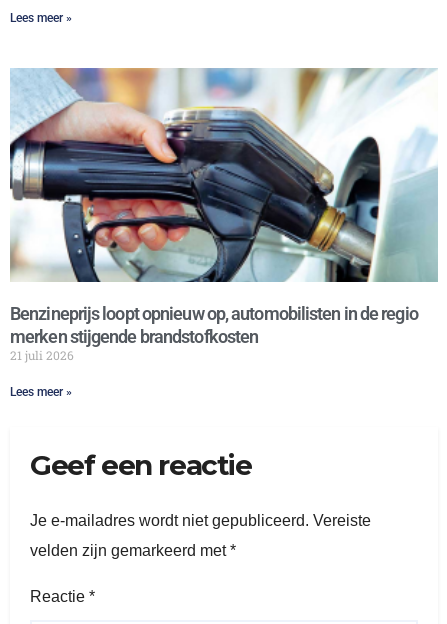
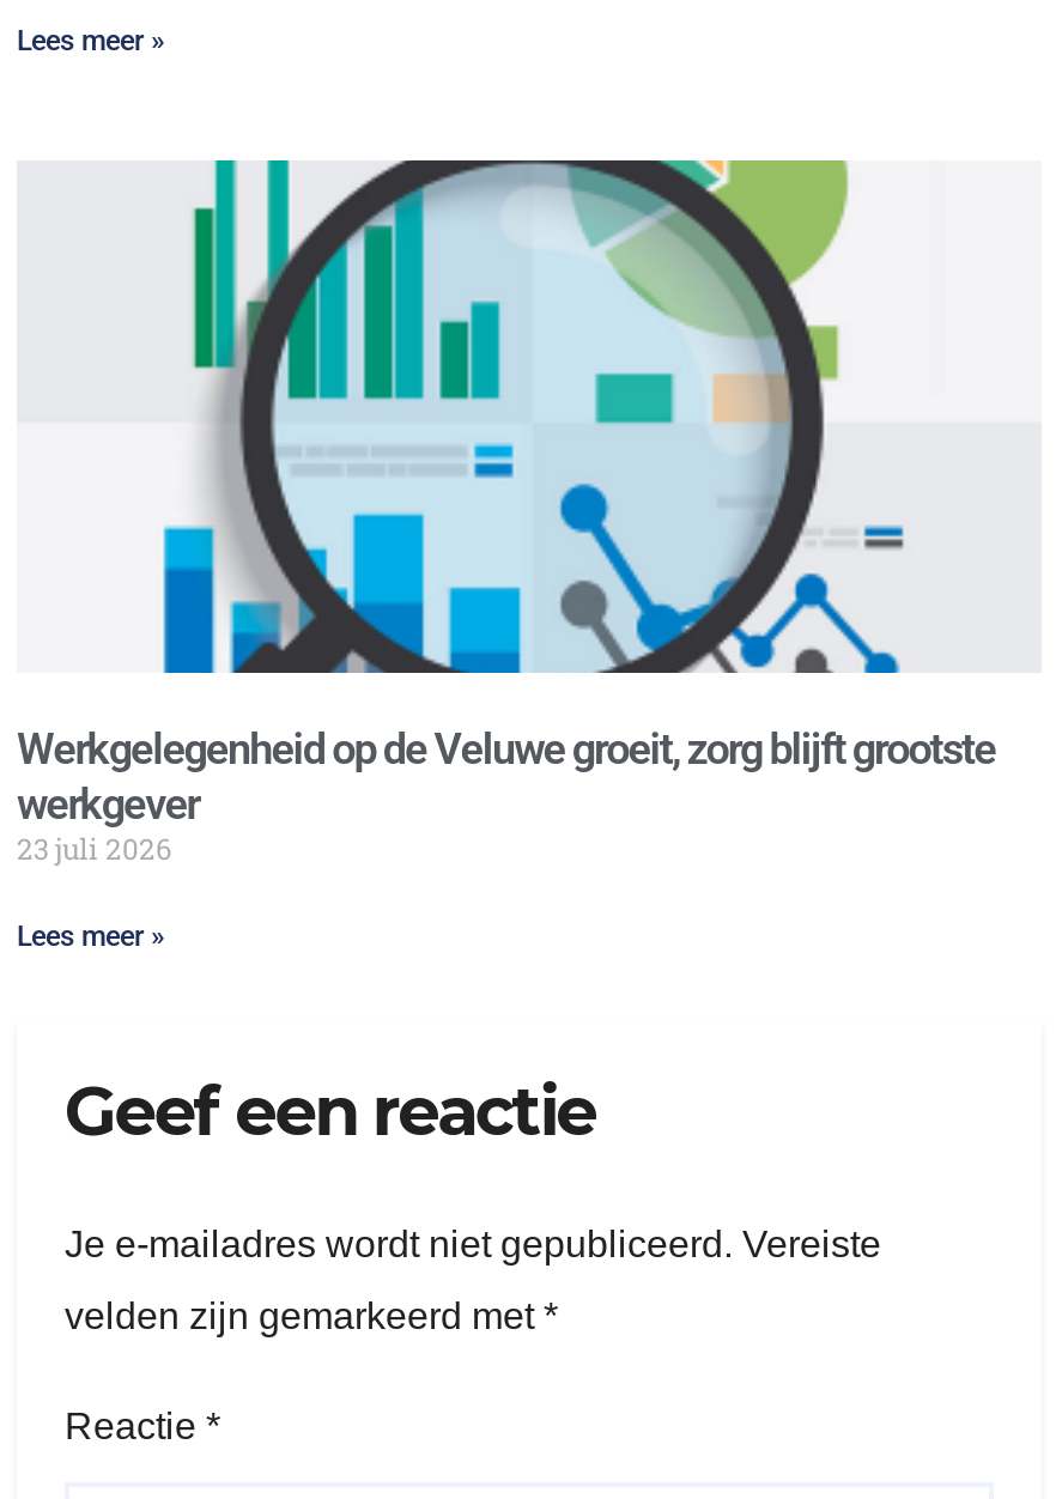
- [image]
- Benzineprijs loopt opnieuw op, automobilisten in de regio
- merken stijgende brandstofkosten
- 21 juli 2026
+ [image]
+ Werkgelegenheid op de Veluwe groeit, zorg blijft grootste
+ werkgever
+ 23 juli 2026
